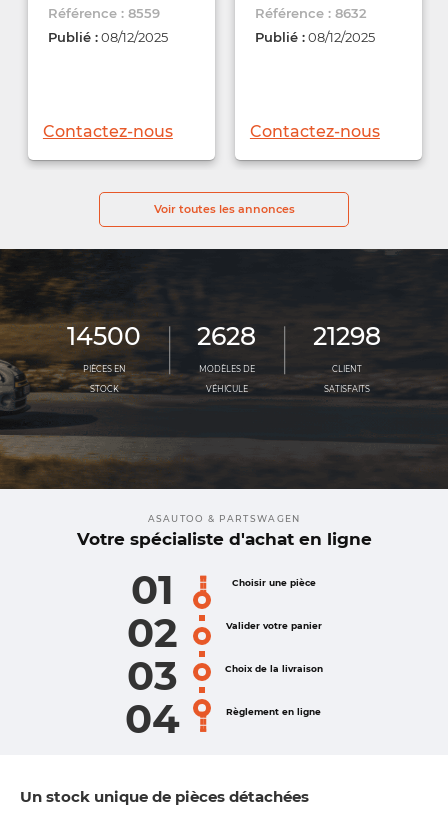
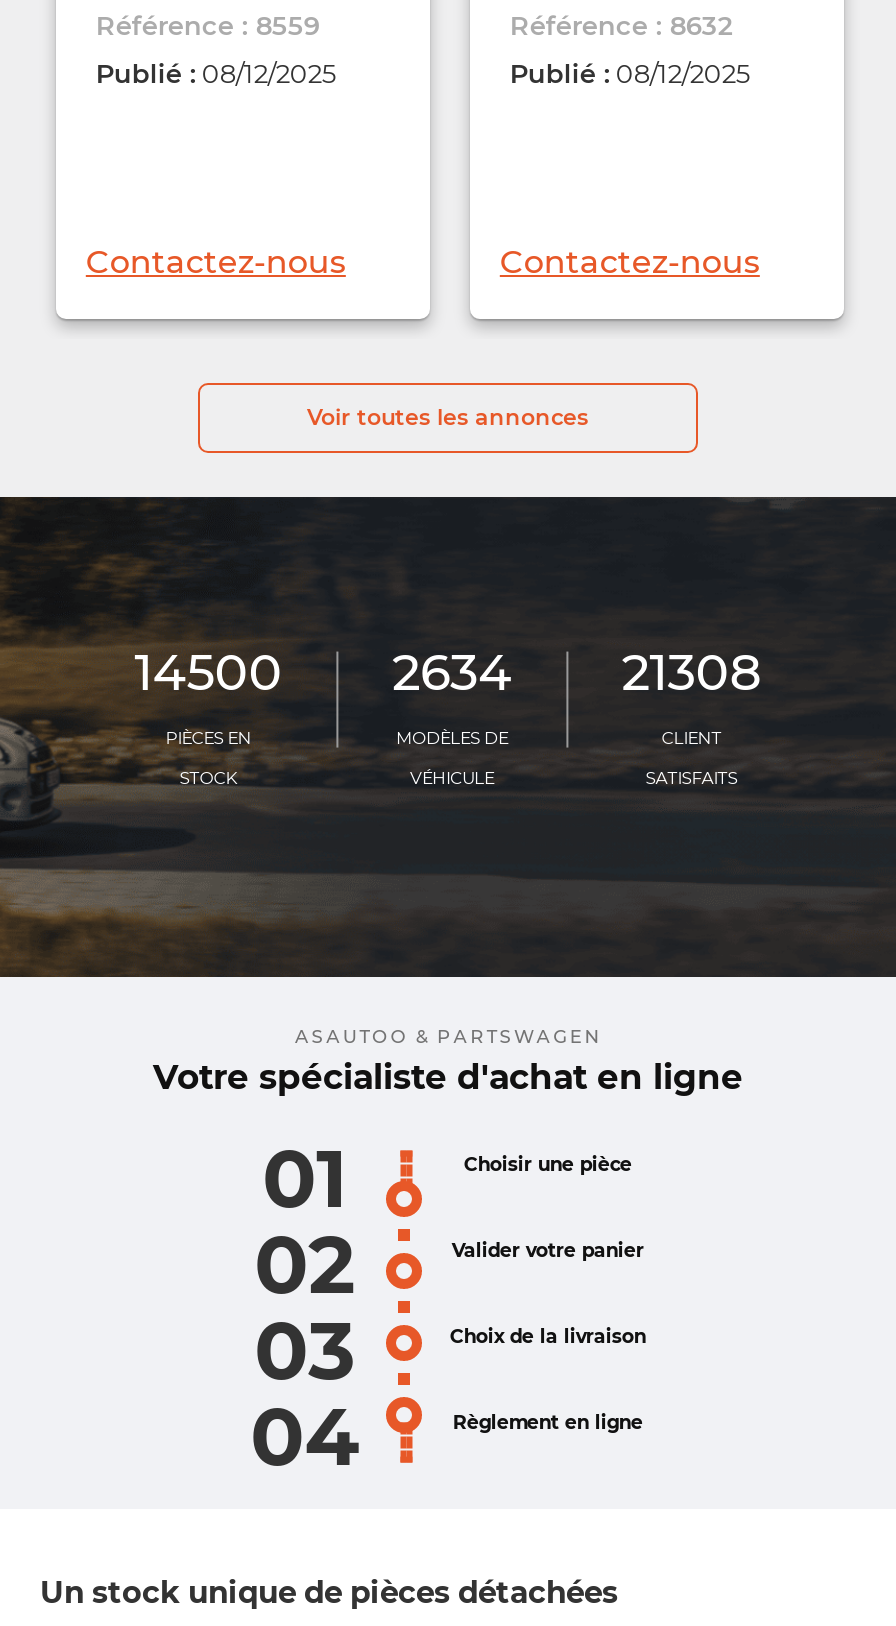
- 2628
+ 2634

- 21298
+ 21308
